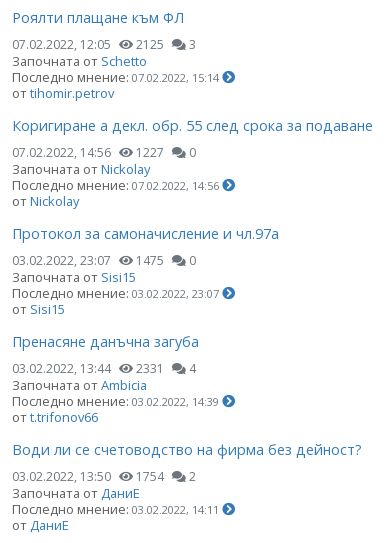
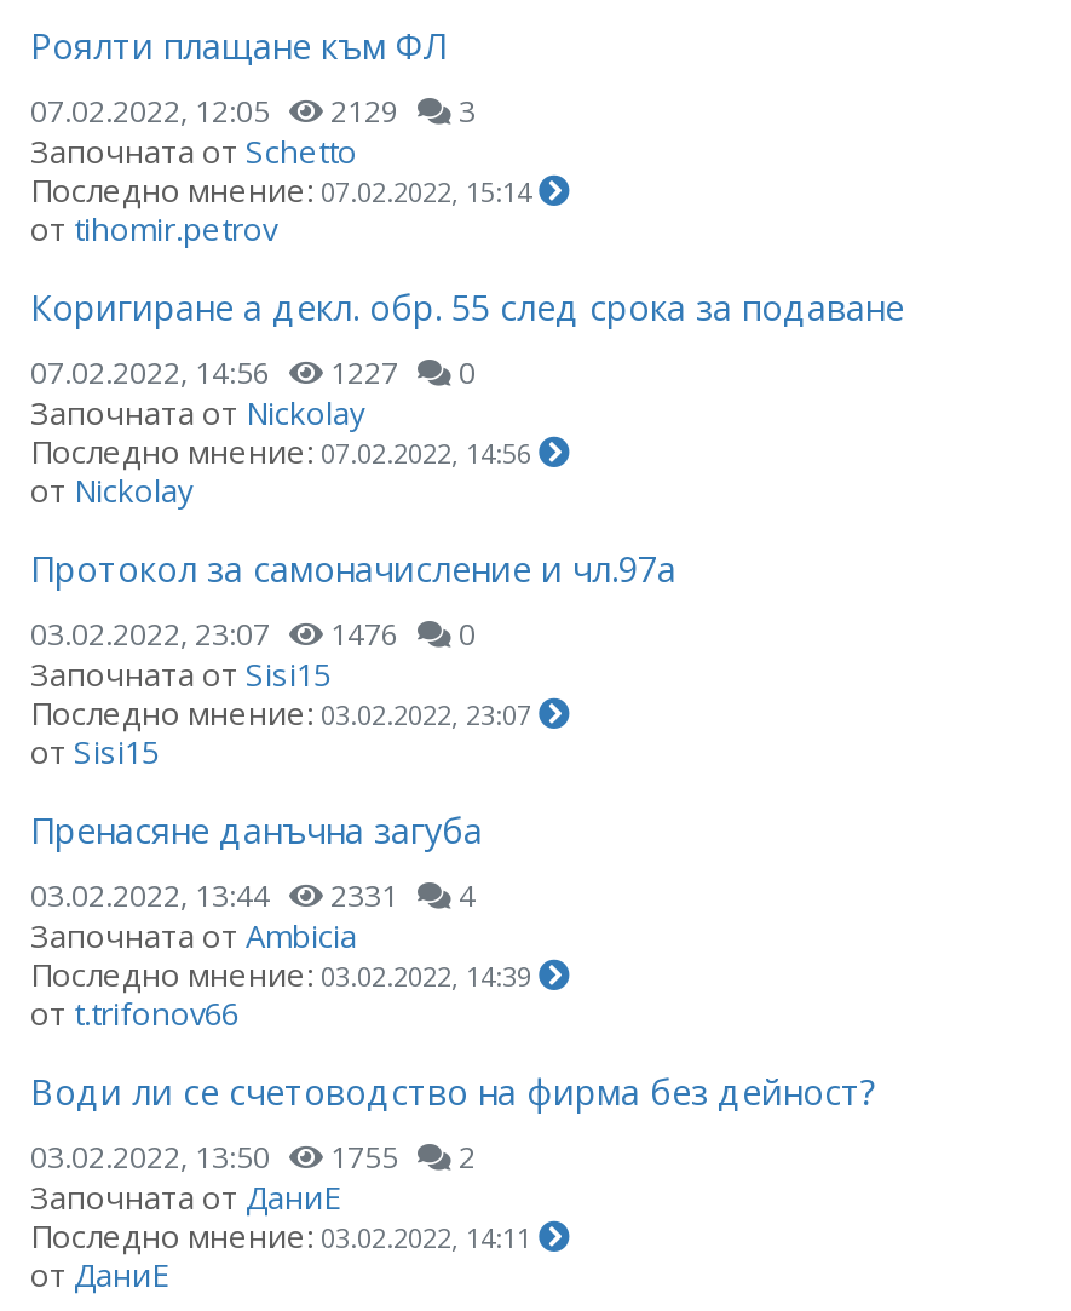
- 07.02.2022, 12:05 2125 3
+ 07.02.2022, 12:05 2129 3

- 03.02.2022, 23:07 1475 0
+ 03.02.2022, 23:07 1476 0

- 03.02.2022, 13:50 1754 2
+ 03.02.2022, 13:50 1755 2
